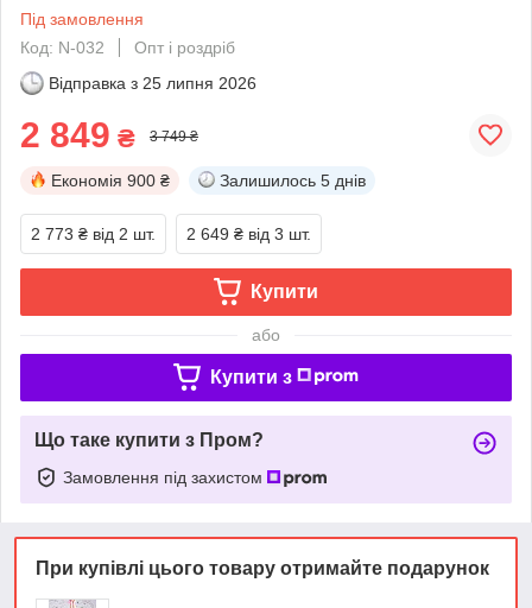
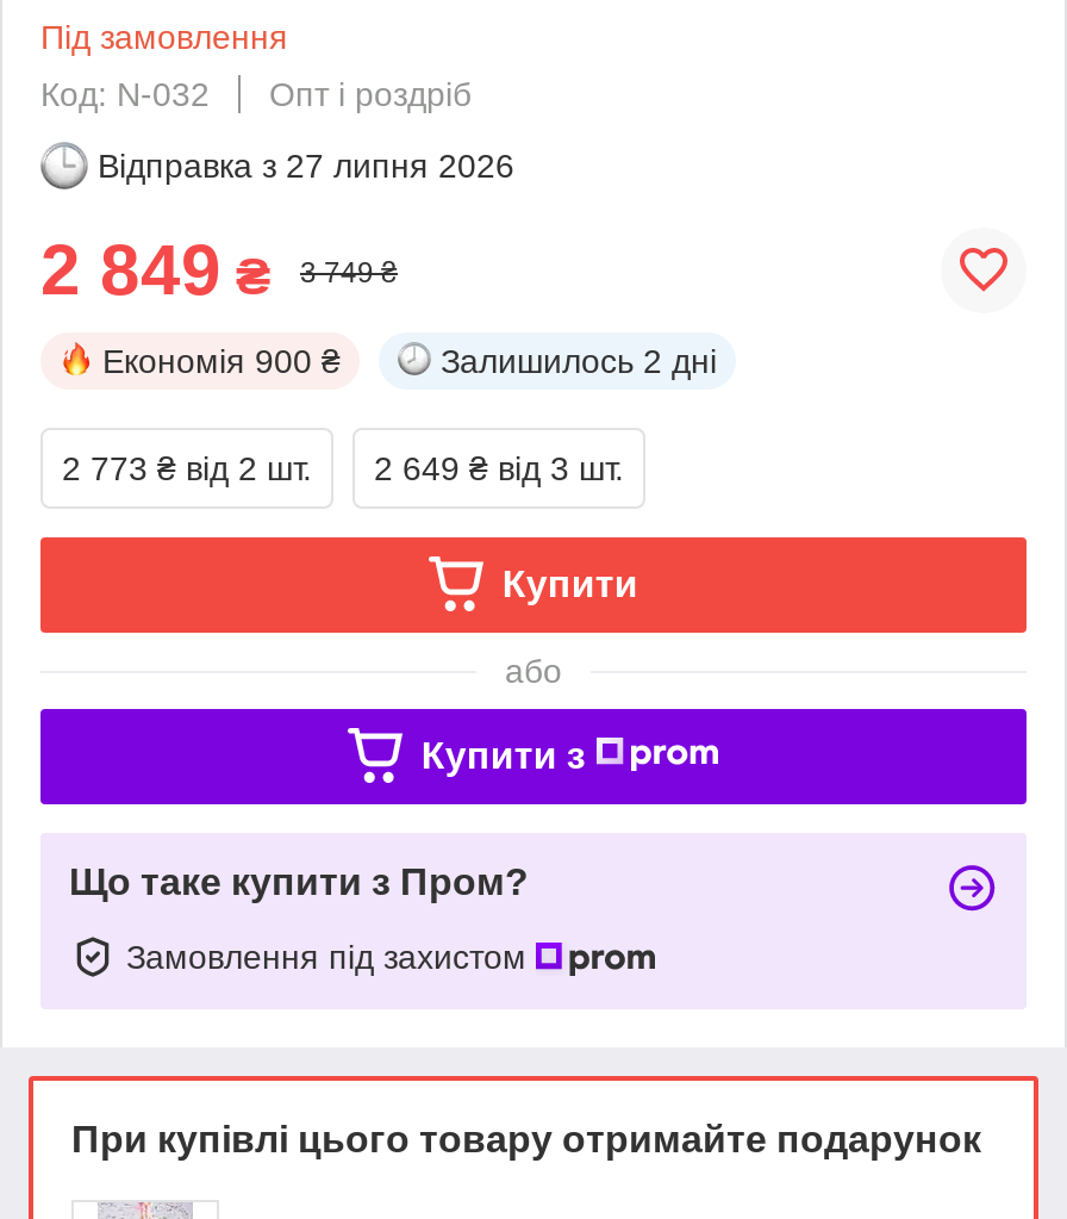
- Відправка з 25 липня 2026
+ Відправка з 27 липня 2026

- Залишилось 5 днів
+ Залишилось 2 дні
